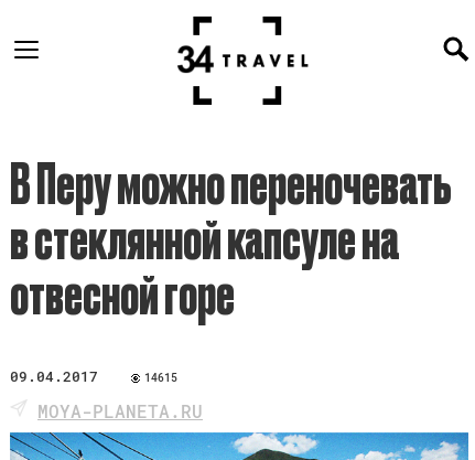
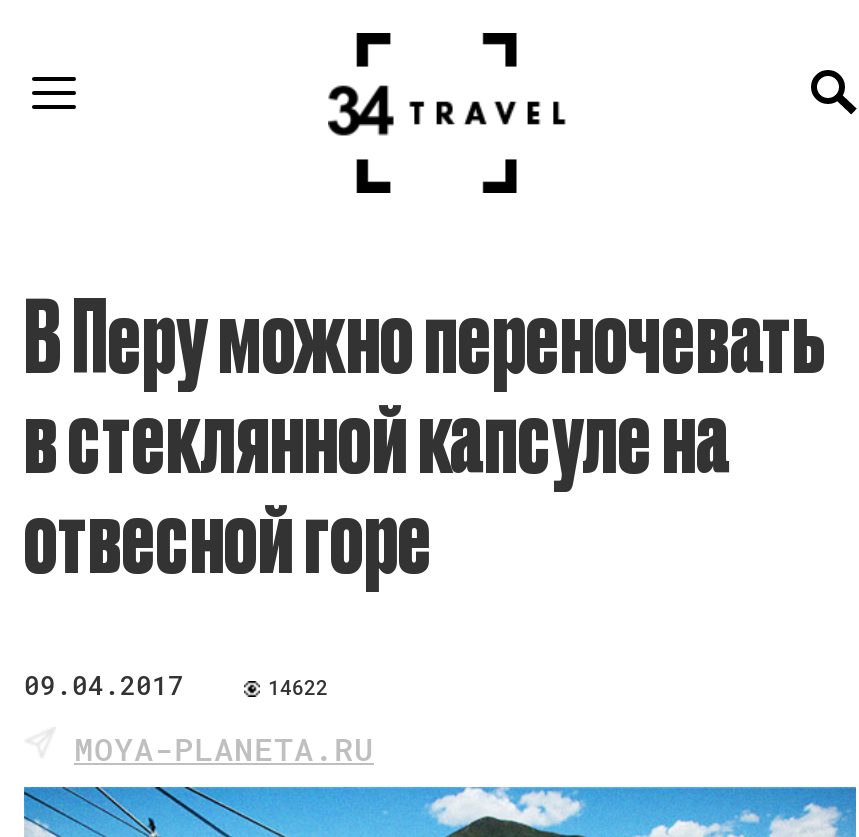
- 14615
+ 14622
